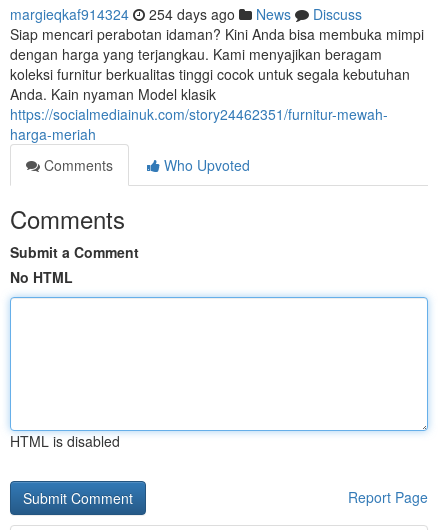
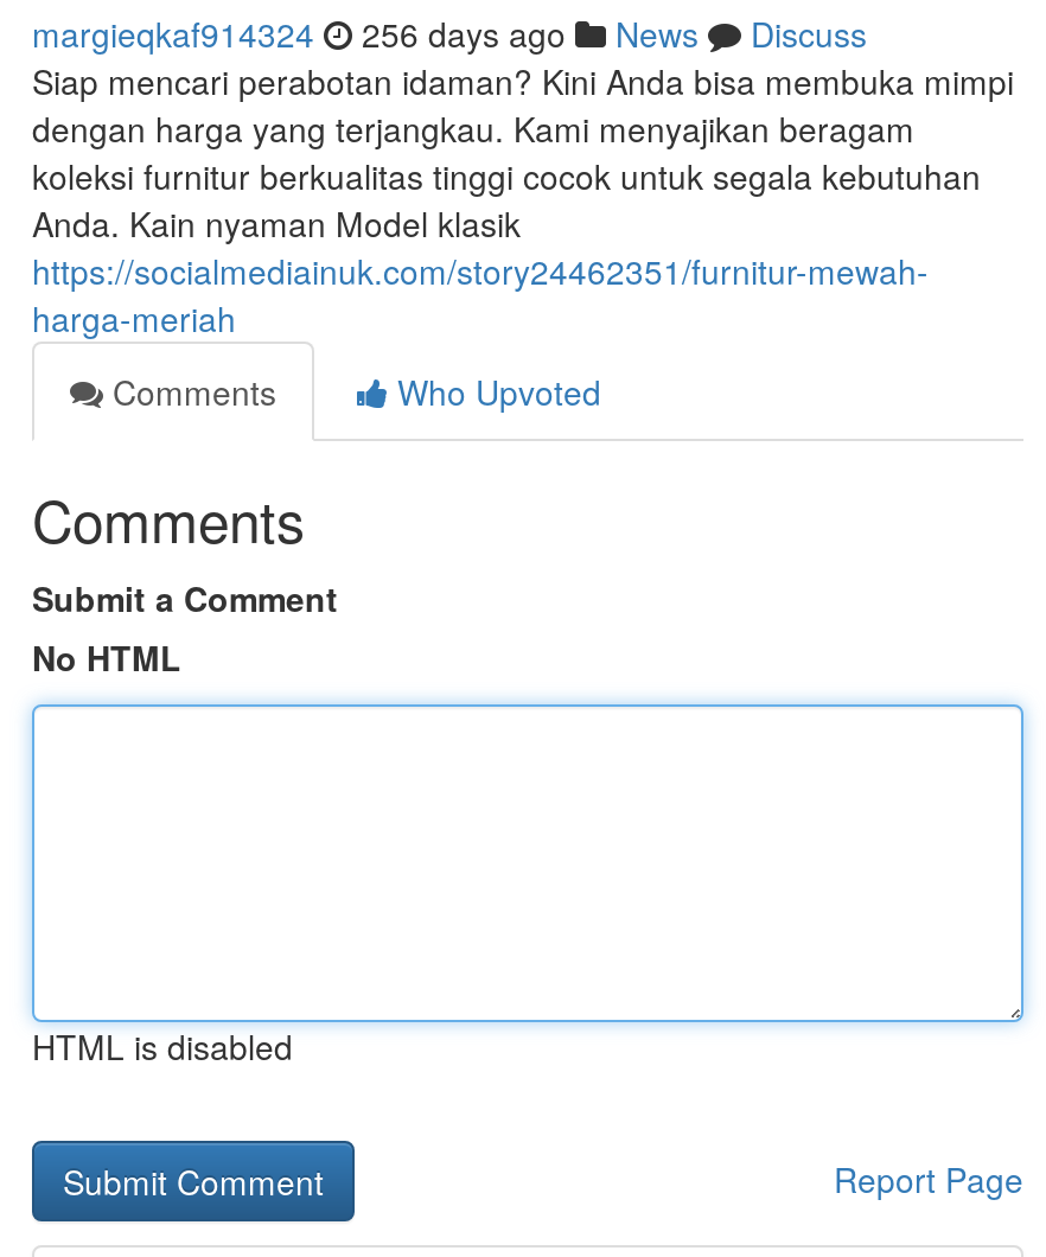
- margieqkaf914324 254 days ago News Discuss
+ margieqkaf914324 256 days ago News Discuss
